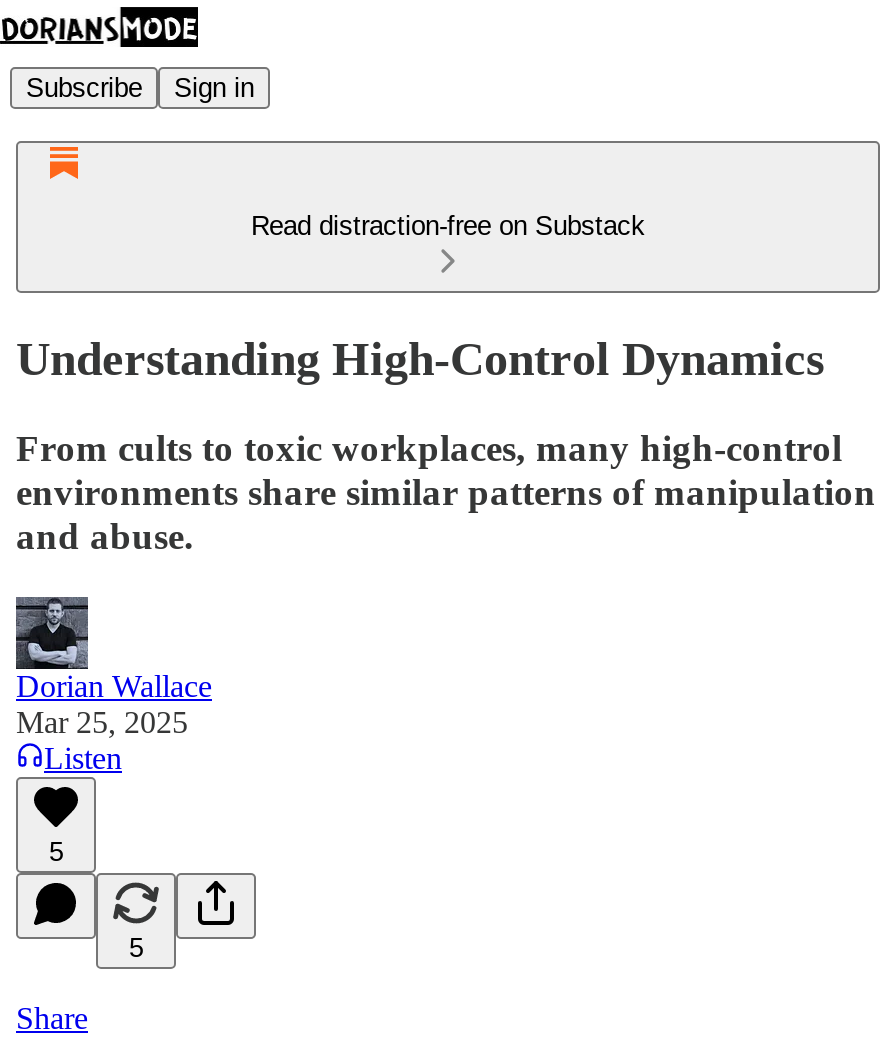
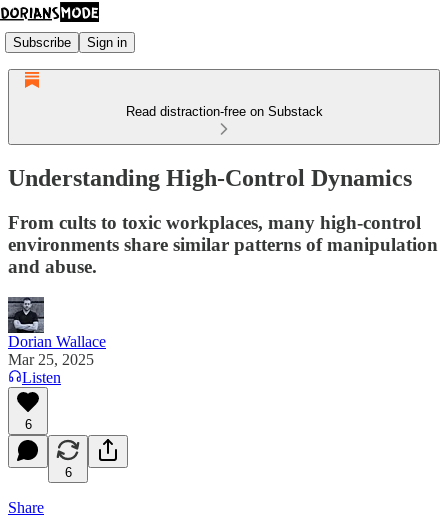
- 5
+ 6

- 5
+ 6
